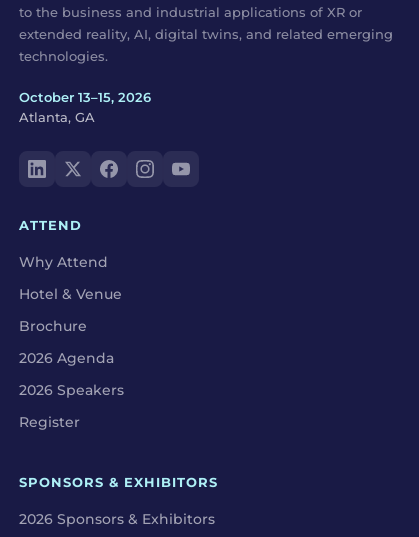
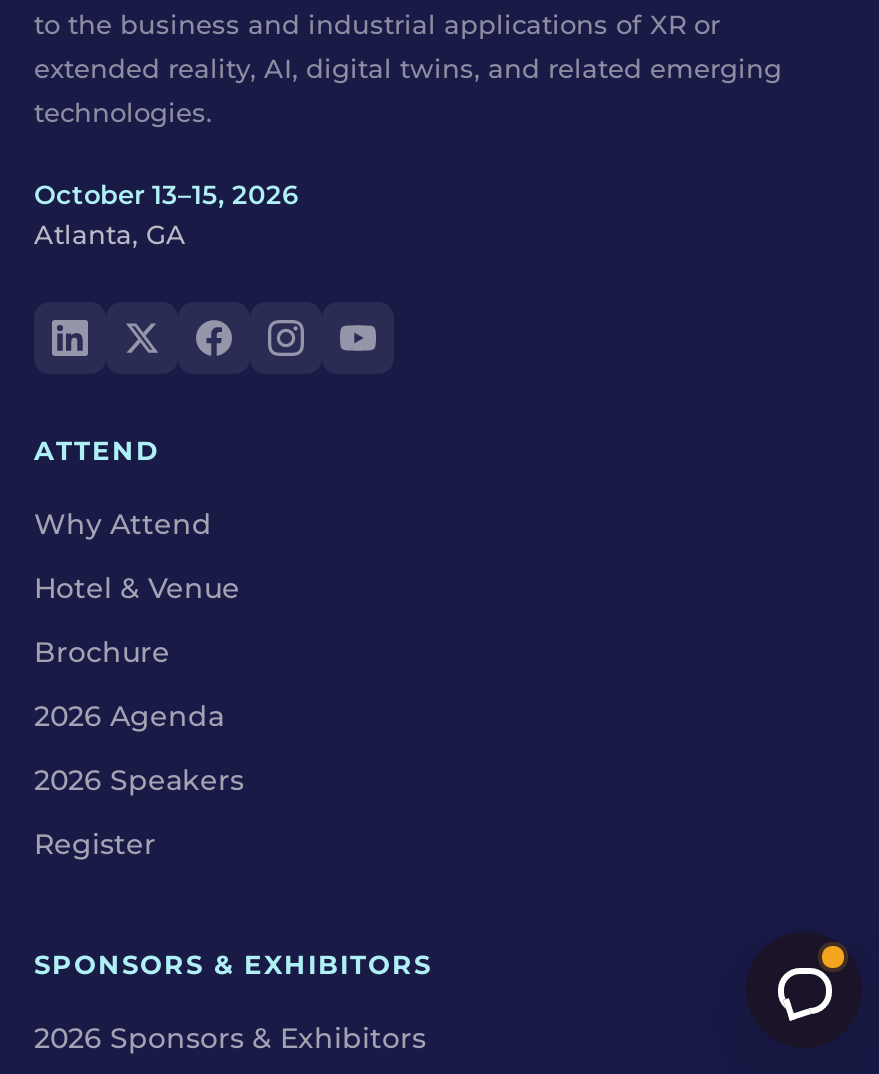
+ [image]
